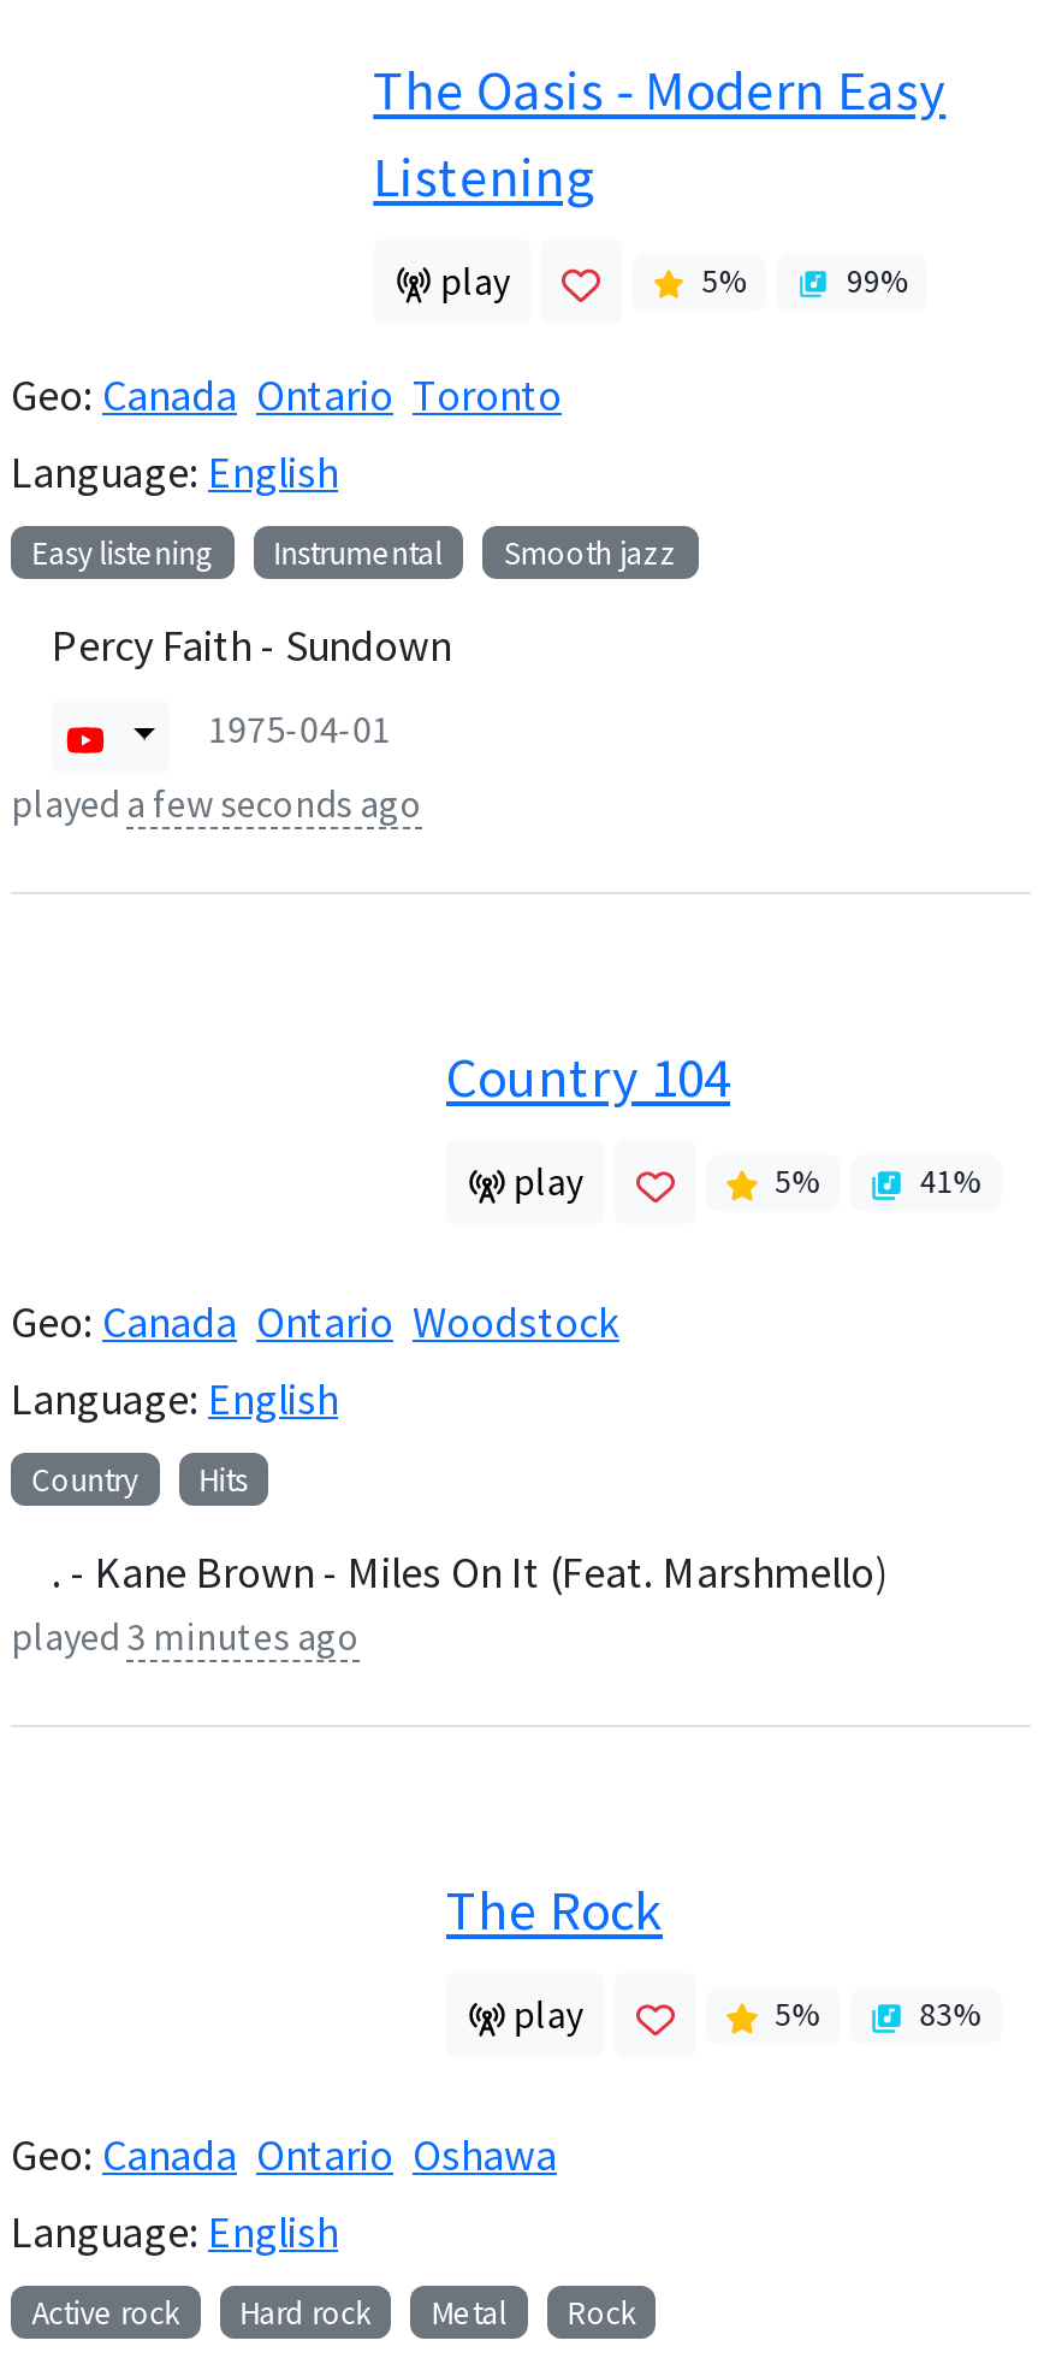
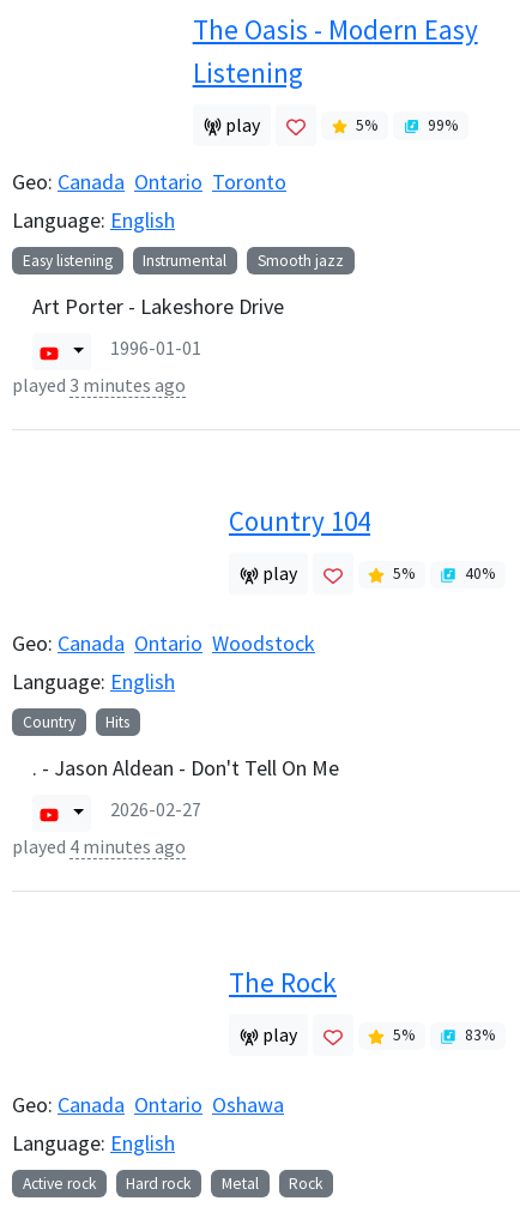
- Percy Faith - Sundown
+ Art Porter - Lakeshore Drive

- 1975-04-01
+ 1996-01-01

- played a few seconds ago

- 41%
+ 40%

- . - Kane Brown - Miles On It (Feat. Marshmello)
+ . - Jason Aldean - Don't Tell On Me
+ 2026-02-27
+ played 4 minutes ago

moved up: played 3 minutes ago
